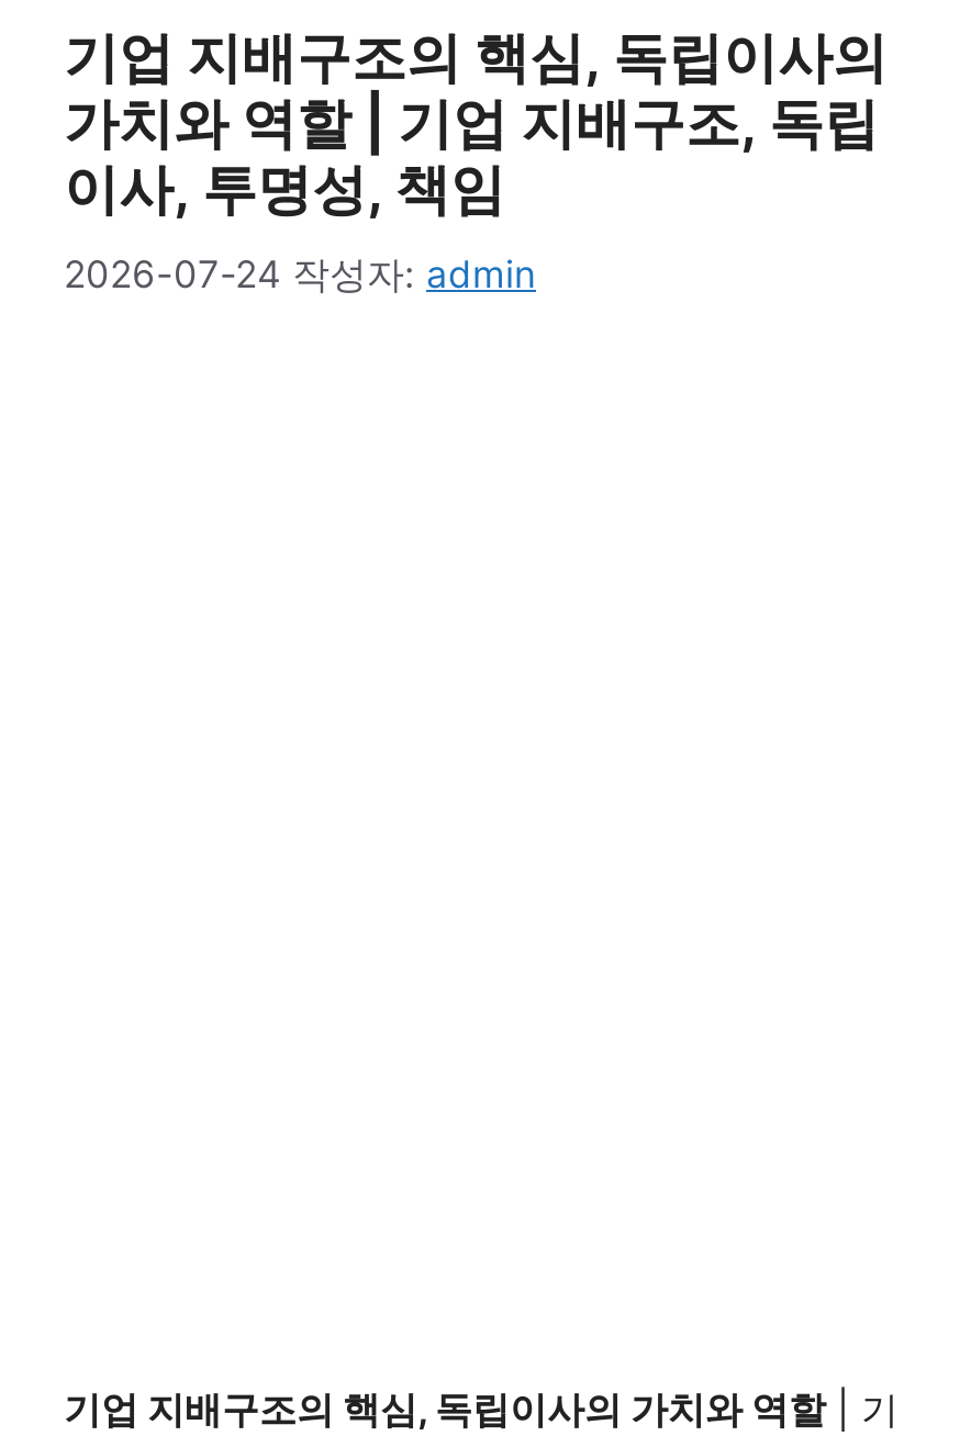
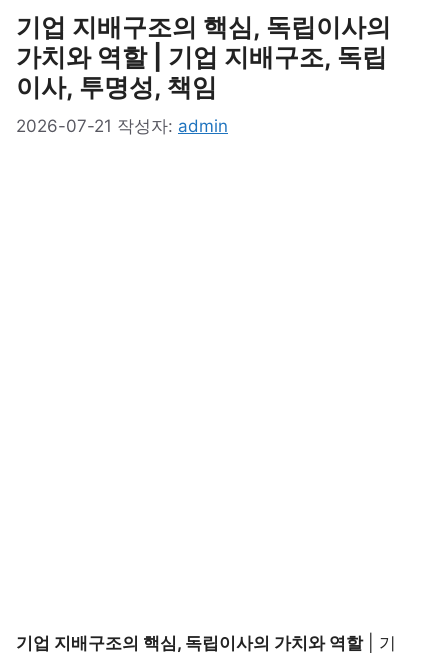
- 2026-07-24 작성자: admin
+ 2026-07-21 작성자: admin
